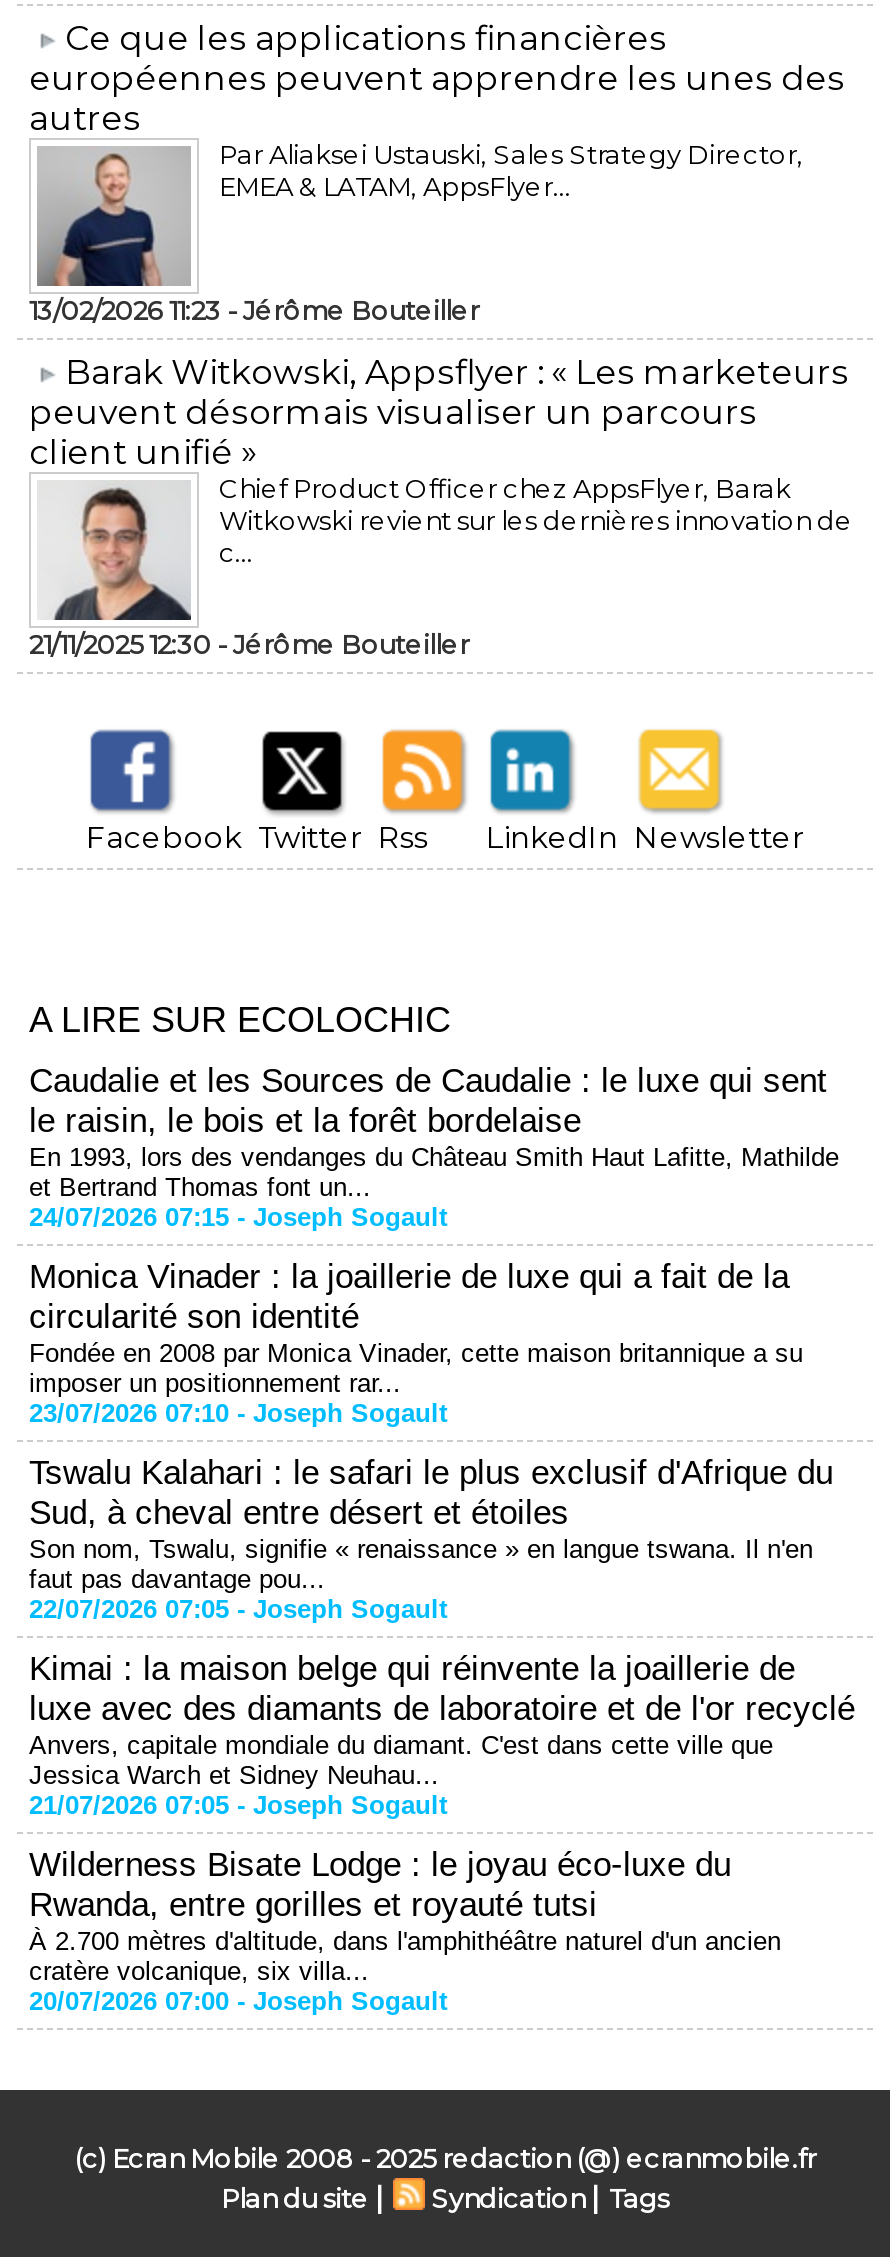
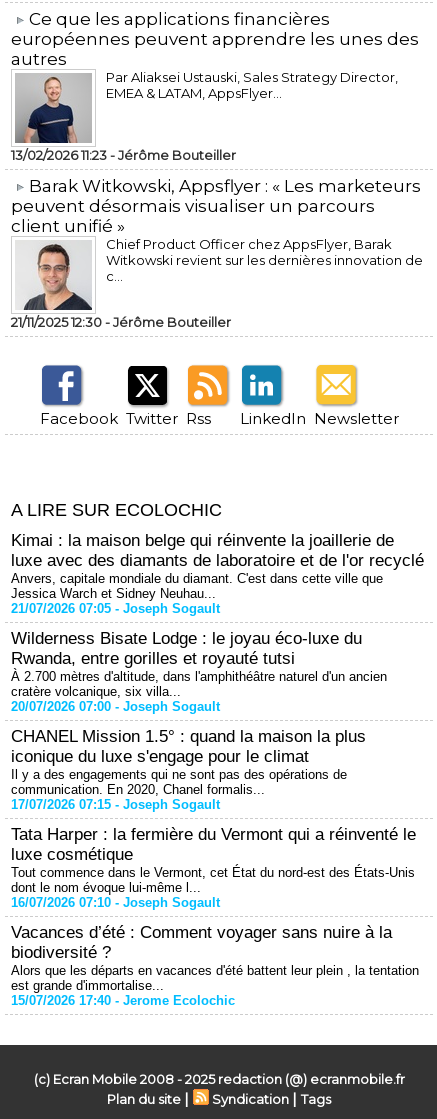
- Caudalie et les Sources de Caudalie : le luxe qui sent
- le raisin, le bois et la forêt bordelaise
- En 1993, lors des vendanges du Château Smith Haut Lafitte, Mathilde
- et Bertrand Thomas font un...
- 24/07/2026 07:15 - Joseph Sogault
- Monica Vinader : la joaillerie de luxe qui a fait de la
- circularité son identité
- Fondée en 2008 par Monica Vinader, cette maison britannique a su
- imposer un positionnement rar...
- 23/07/2026 07:10 - Joseph Sogault
- Tswalu Kalahari : le safari le plus exclusif d'Afrique du
- Sud, à cheval entre désert et étoiles
- Son nom, Tswalu, signifie « renaissance » en langue tswana. Il n'en
- faut pas davantage pou...
- 22/07/2026 07:05 - Joseph Sogault

moved up: Kimai : la maison belge qui réinvente la joaillerie de | luxe avec des diamants de laboratoire et de l'or recyclé | Anvers, capitale mondiale du diamant. C'est dans cette ville que | ... | cratère volcanique, six villa... | 20/07/2026 07:00 - Joseph Sogault

+ CHANEL Mission 1.5° : quand la maison la plus
+ iconique du luxe s'engage pour le climat
+ Il y a des engagements qui ne sont pas des opérations de
+ communication. En 2020, Chanel formalis...
+ 17/07/2026 07:15 - Joseph Sogault
+ Tata Harper : la fermière du Vermont qui a réinventé le
+ luxe cosmétique
+ Tout commence dans le Vermont, cet État du nord-est des États-Unis
+ dont le nom évoque lui-même l...
+ 16/07/2026 07:10 - Joseph Sogault
+ Vacances d’été : Comment voyager sans nuire à la
+ biodiversité ?
+ Alors que les départs en vacances d'été battent leur plein , la tentation
+ est grande d'immortalise...
+ 15/07/2026 17:40 - Jerome Ecolochic
